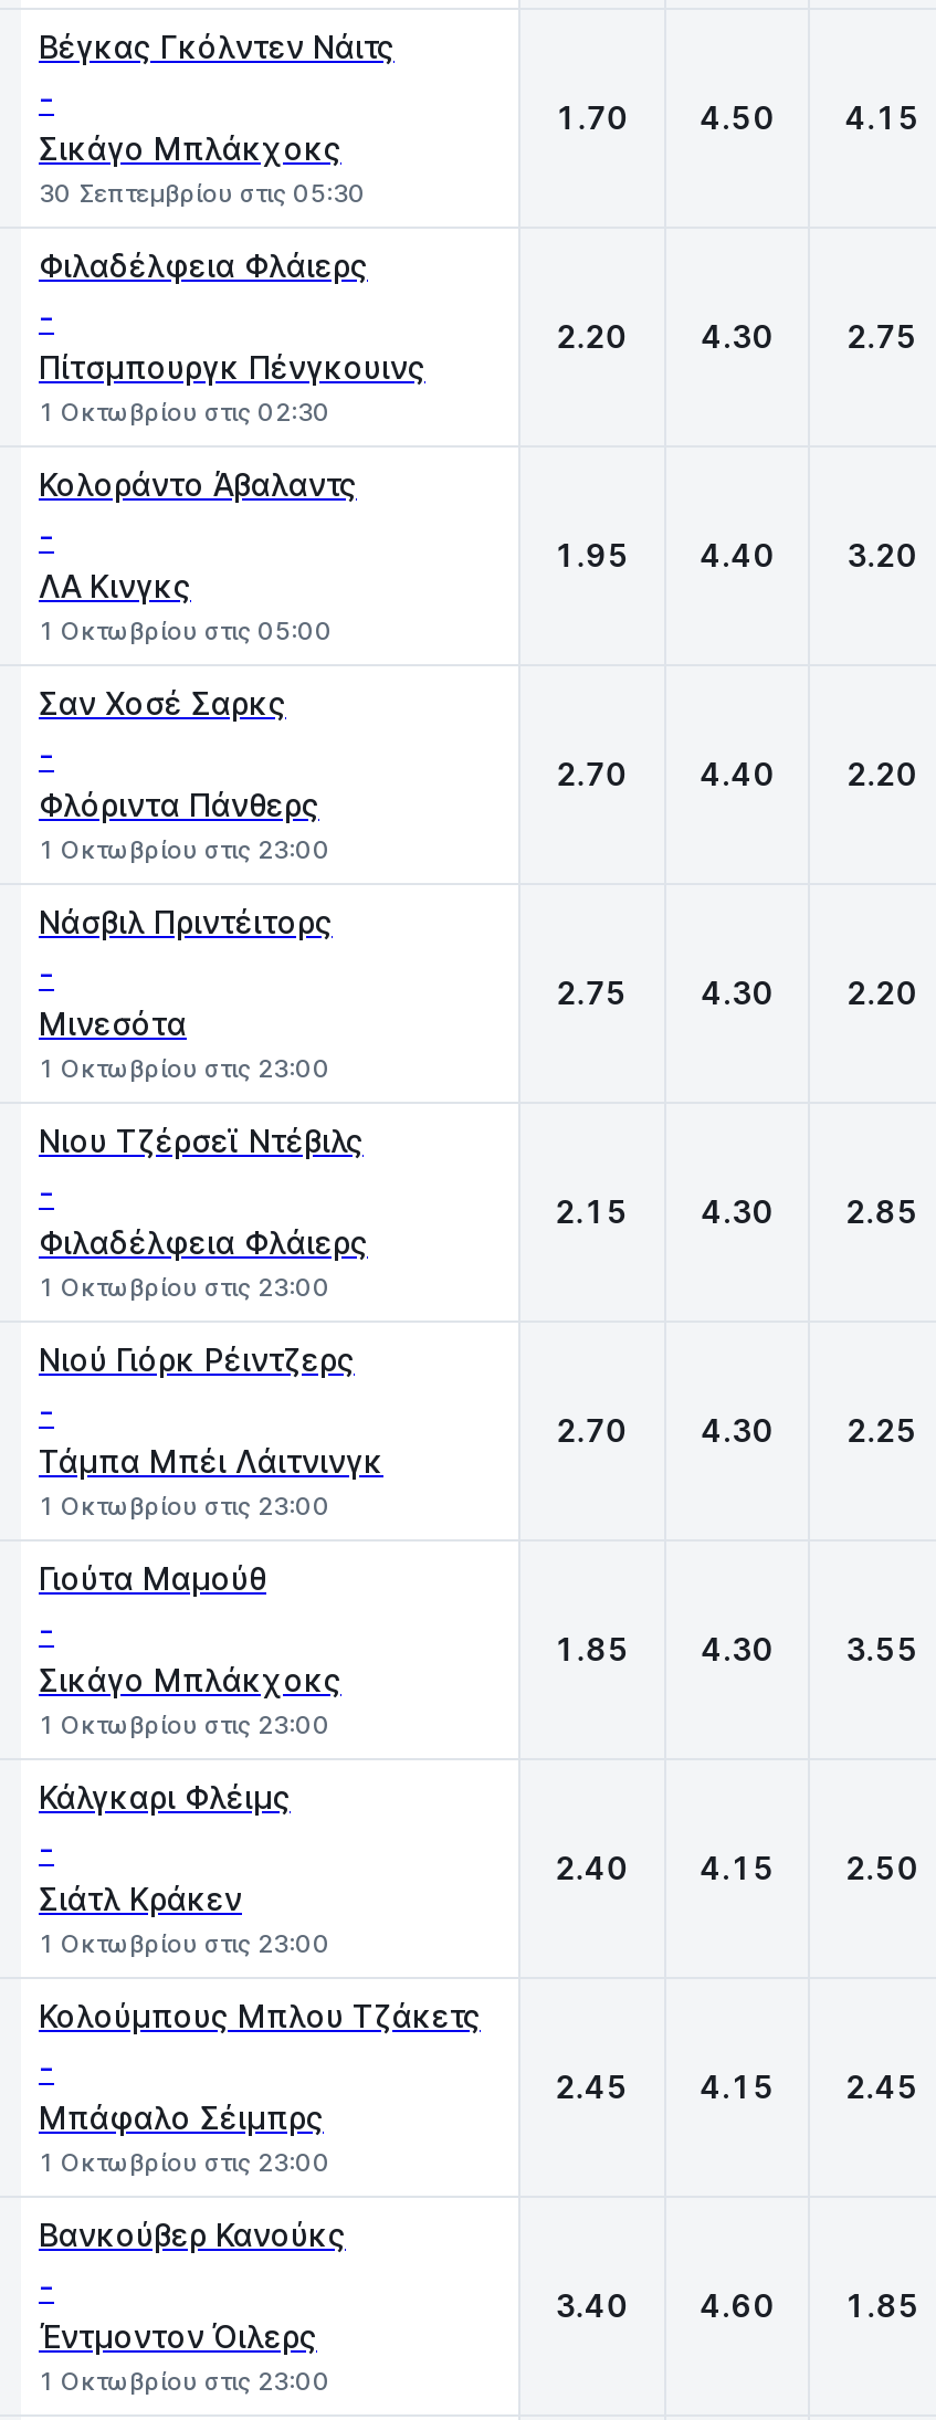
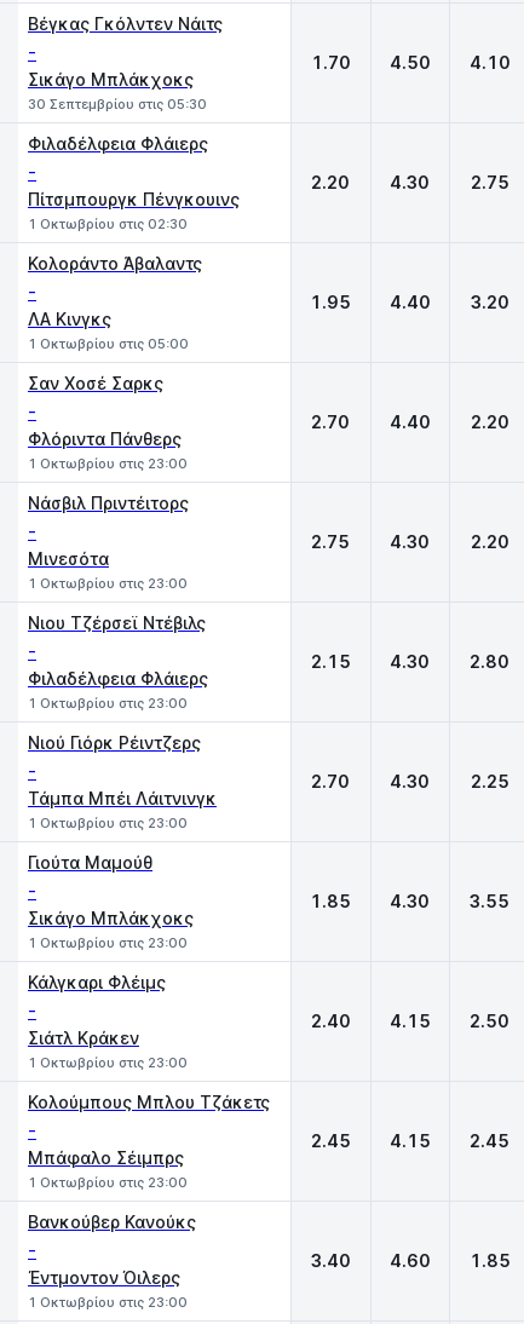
- 1.70 4.50 4.15
+ 1.70 4.50 4.10

- 2.15 4.30 2.85
+ 2.15 4.30 2.80
